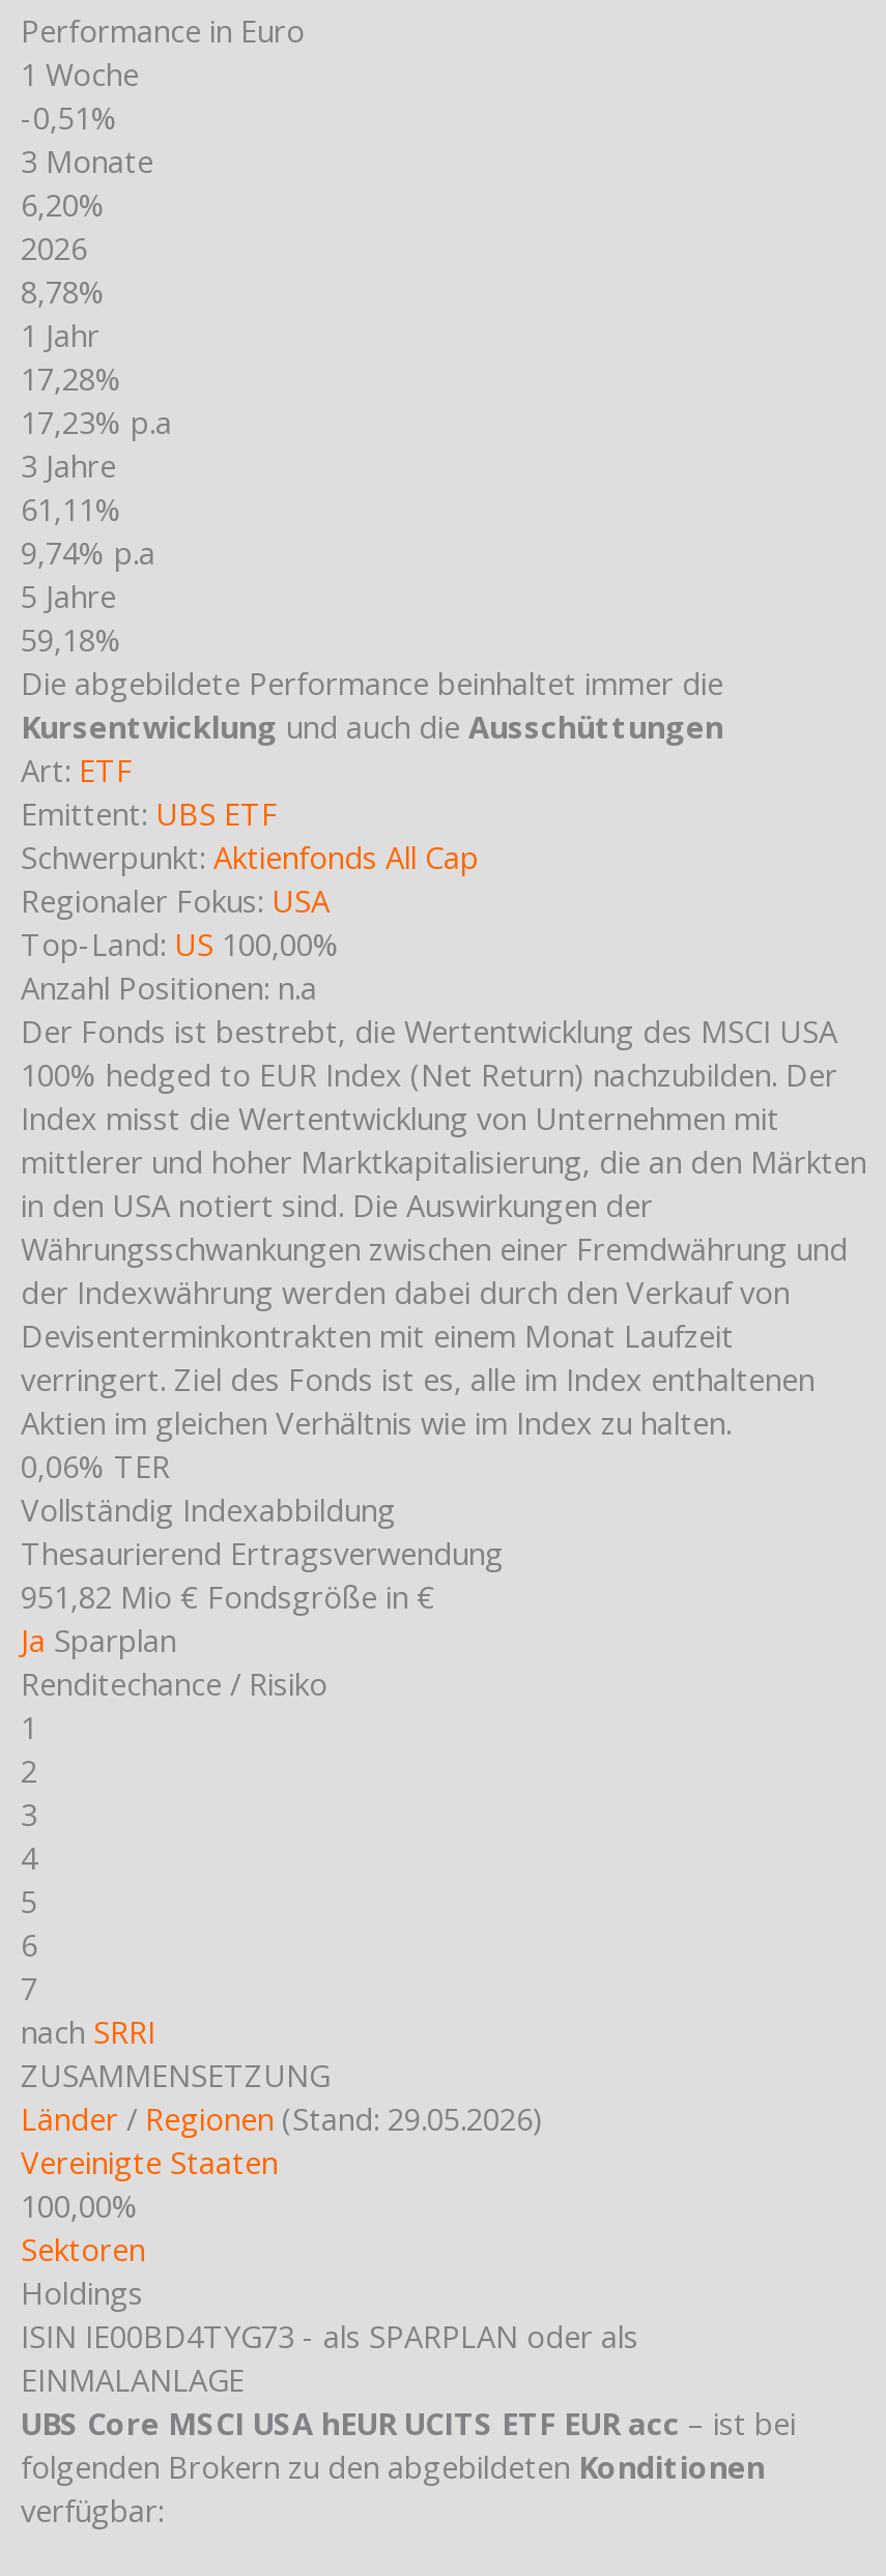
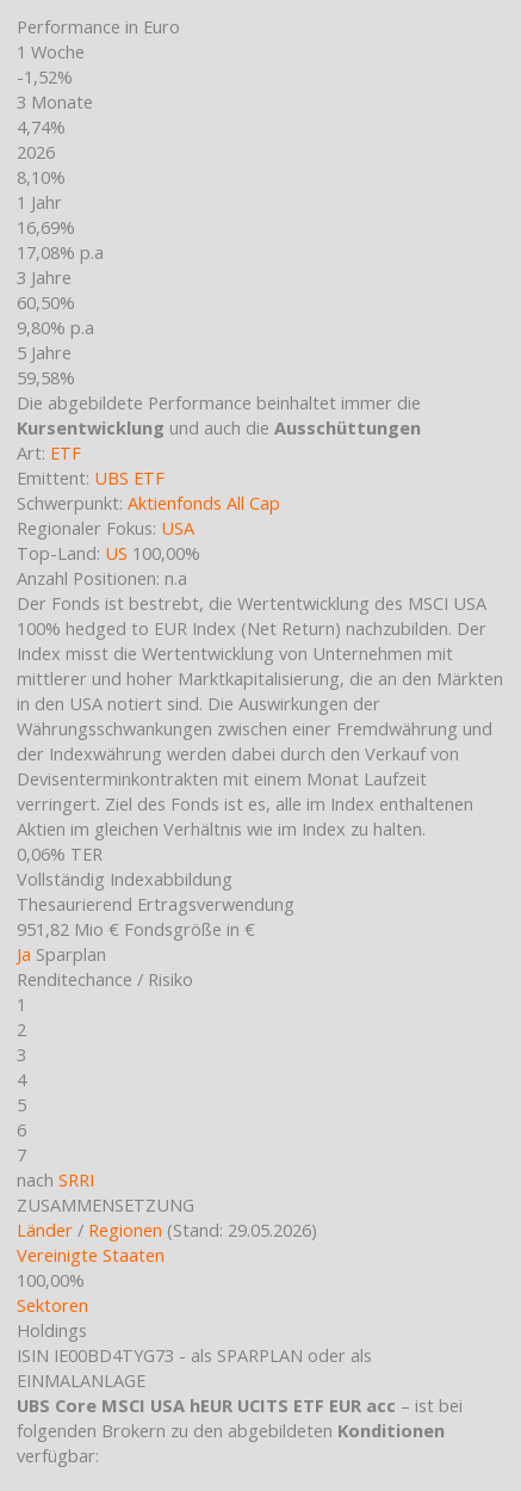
- -0,51%
+ -1,52%

- 6,20%
+ 4,74%

- 8,78%
+ 8,10%

- 17,28%
+ 16,69%

- 17,23% p.a
+ 17,08% p.a

- 61,11%
+ 60,50%

- 9,74% p.a
+ 9,80% p.a

- 59,18%
+ 59,58%
